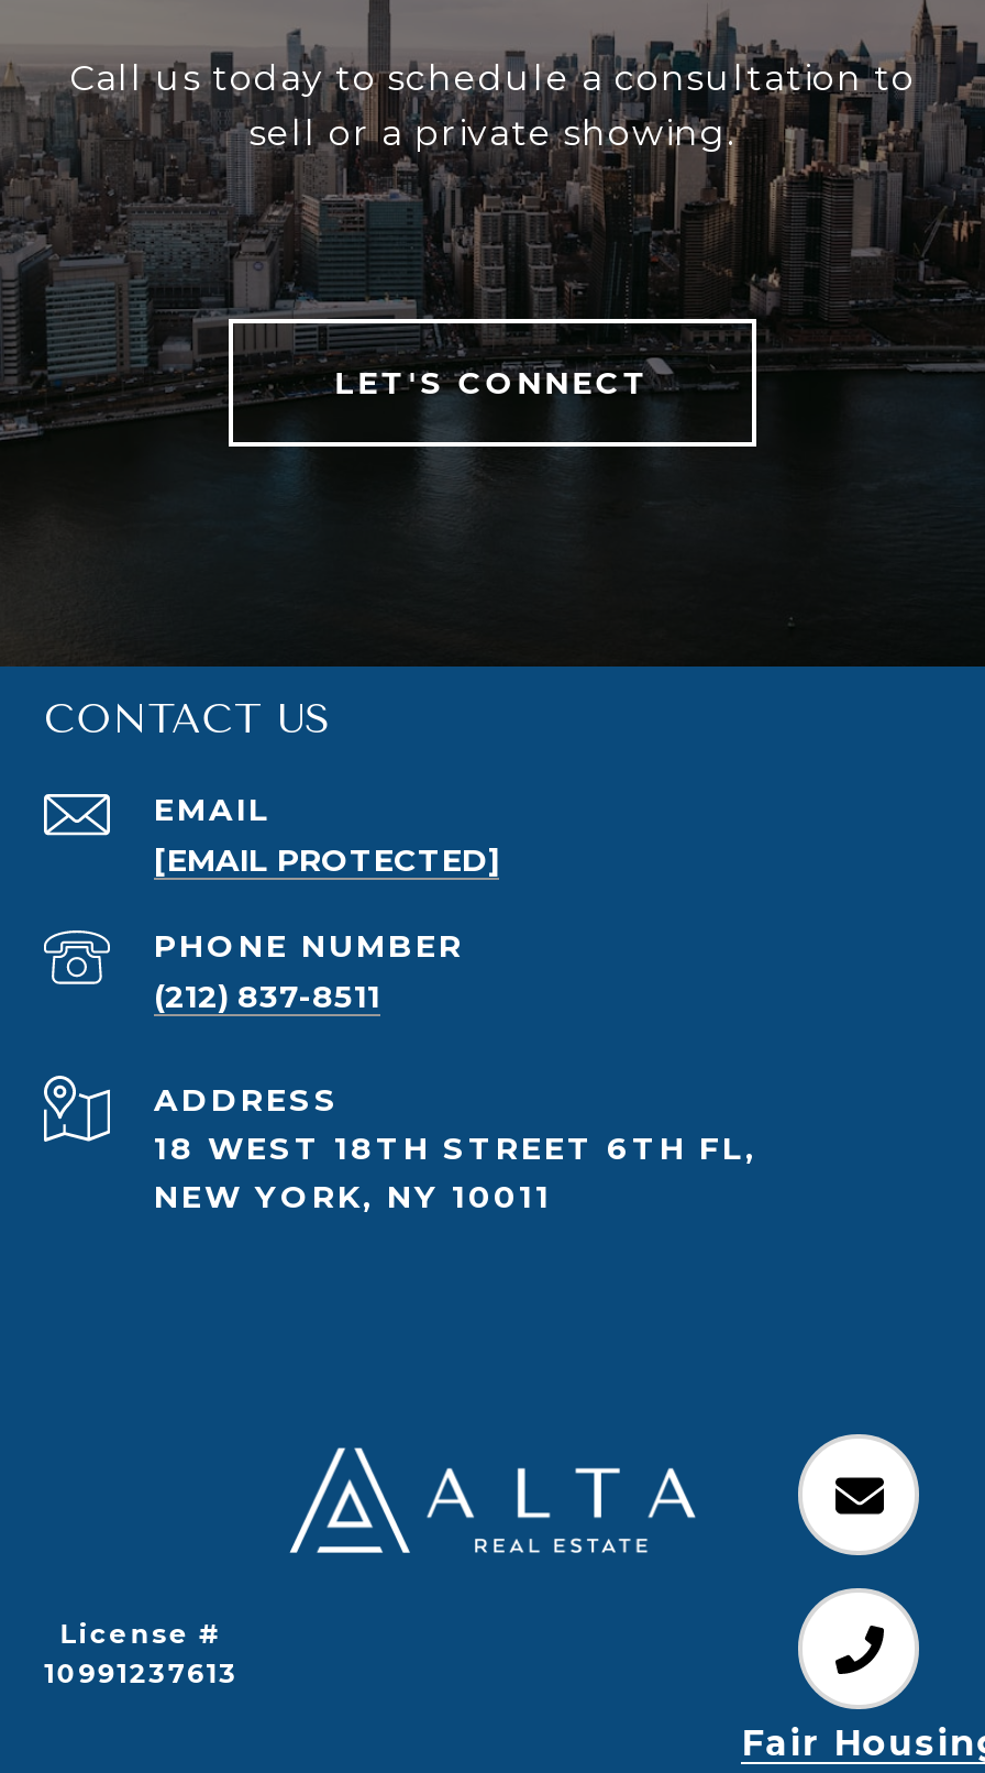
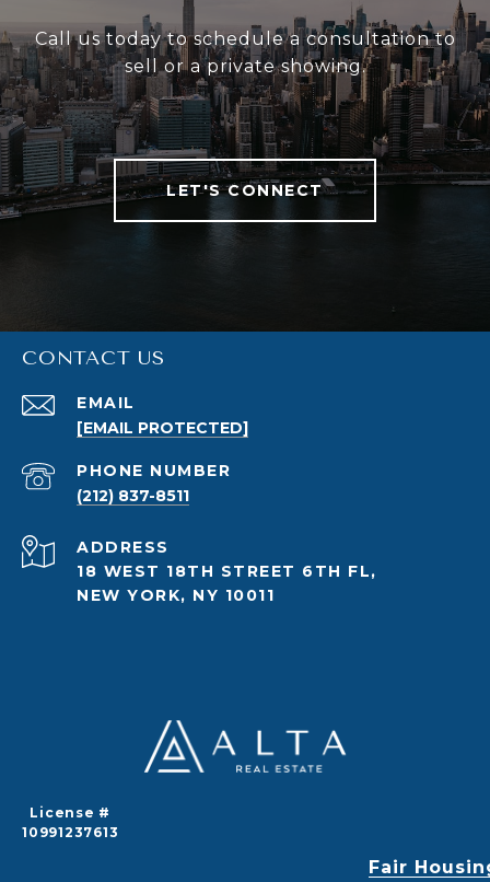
- [image]

- [image]
